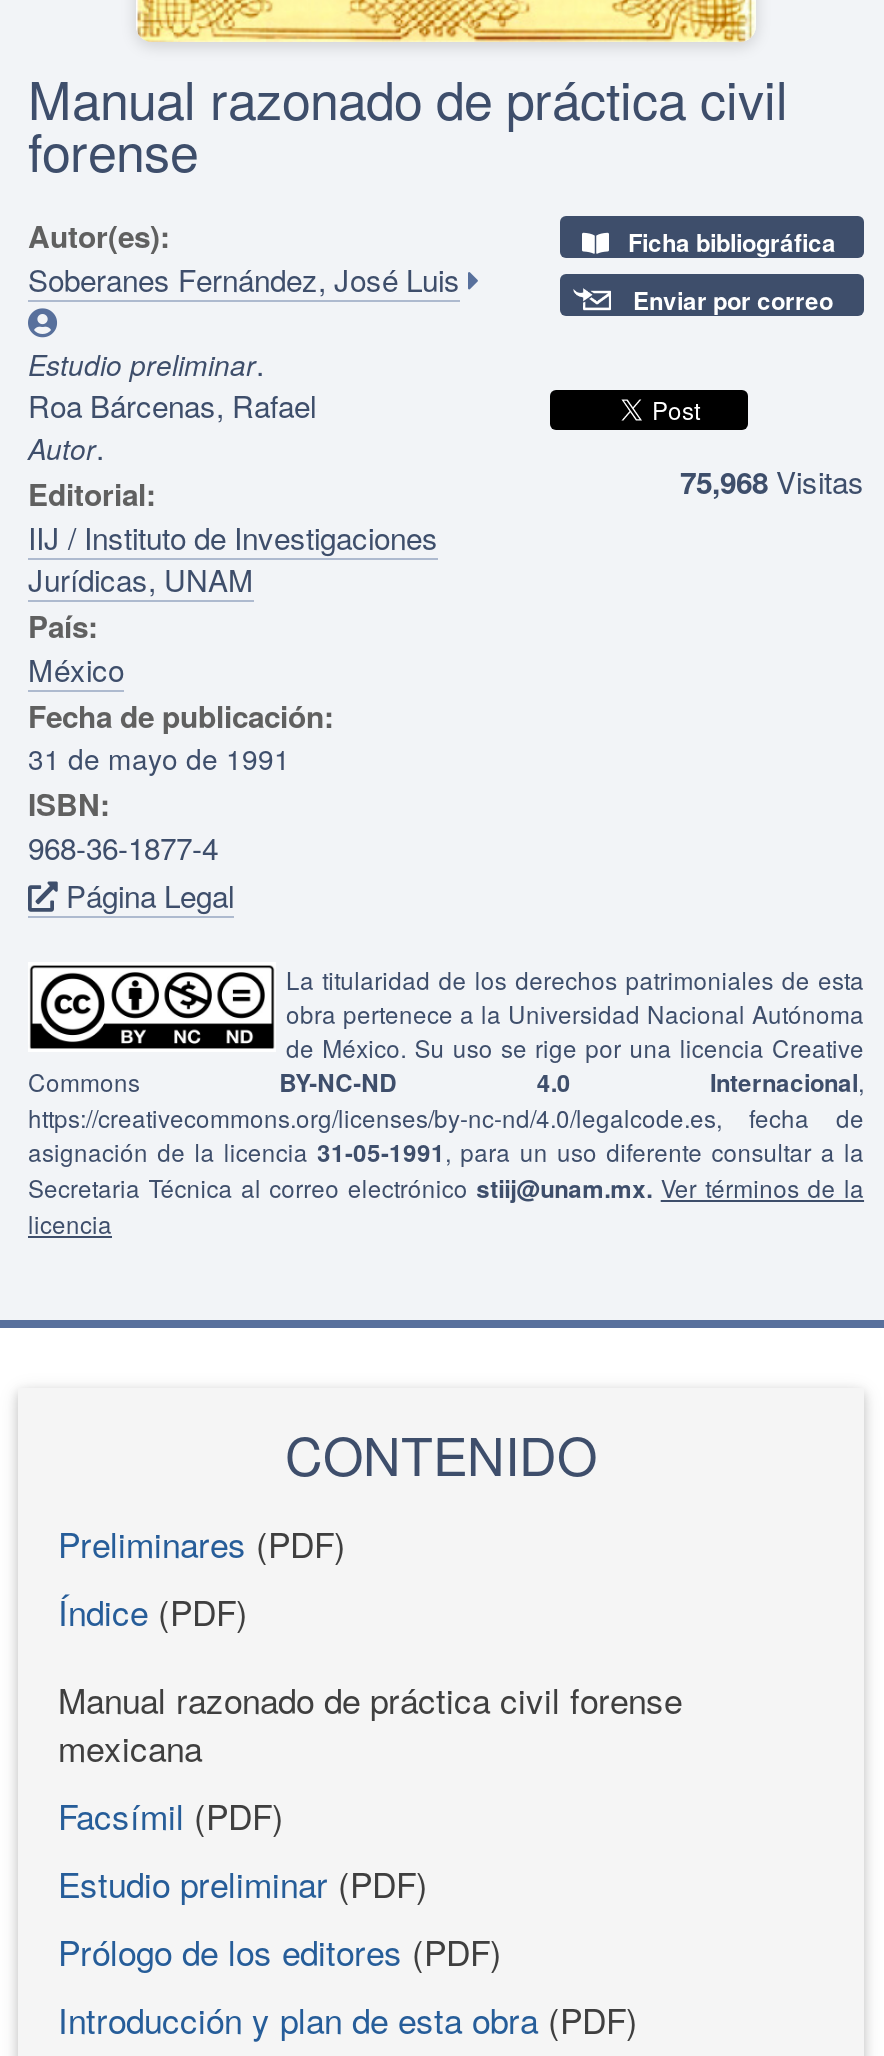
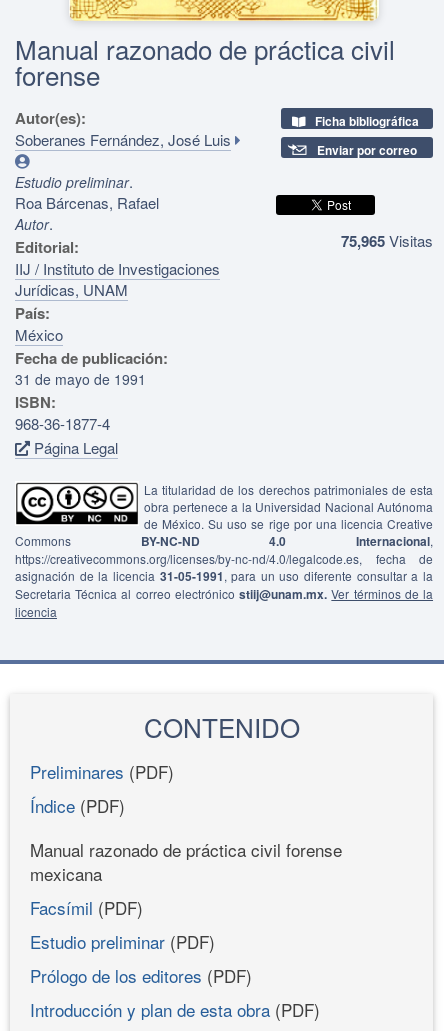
- 75,968 Visitas
+ 75,965 Visitas
